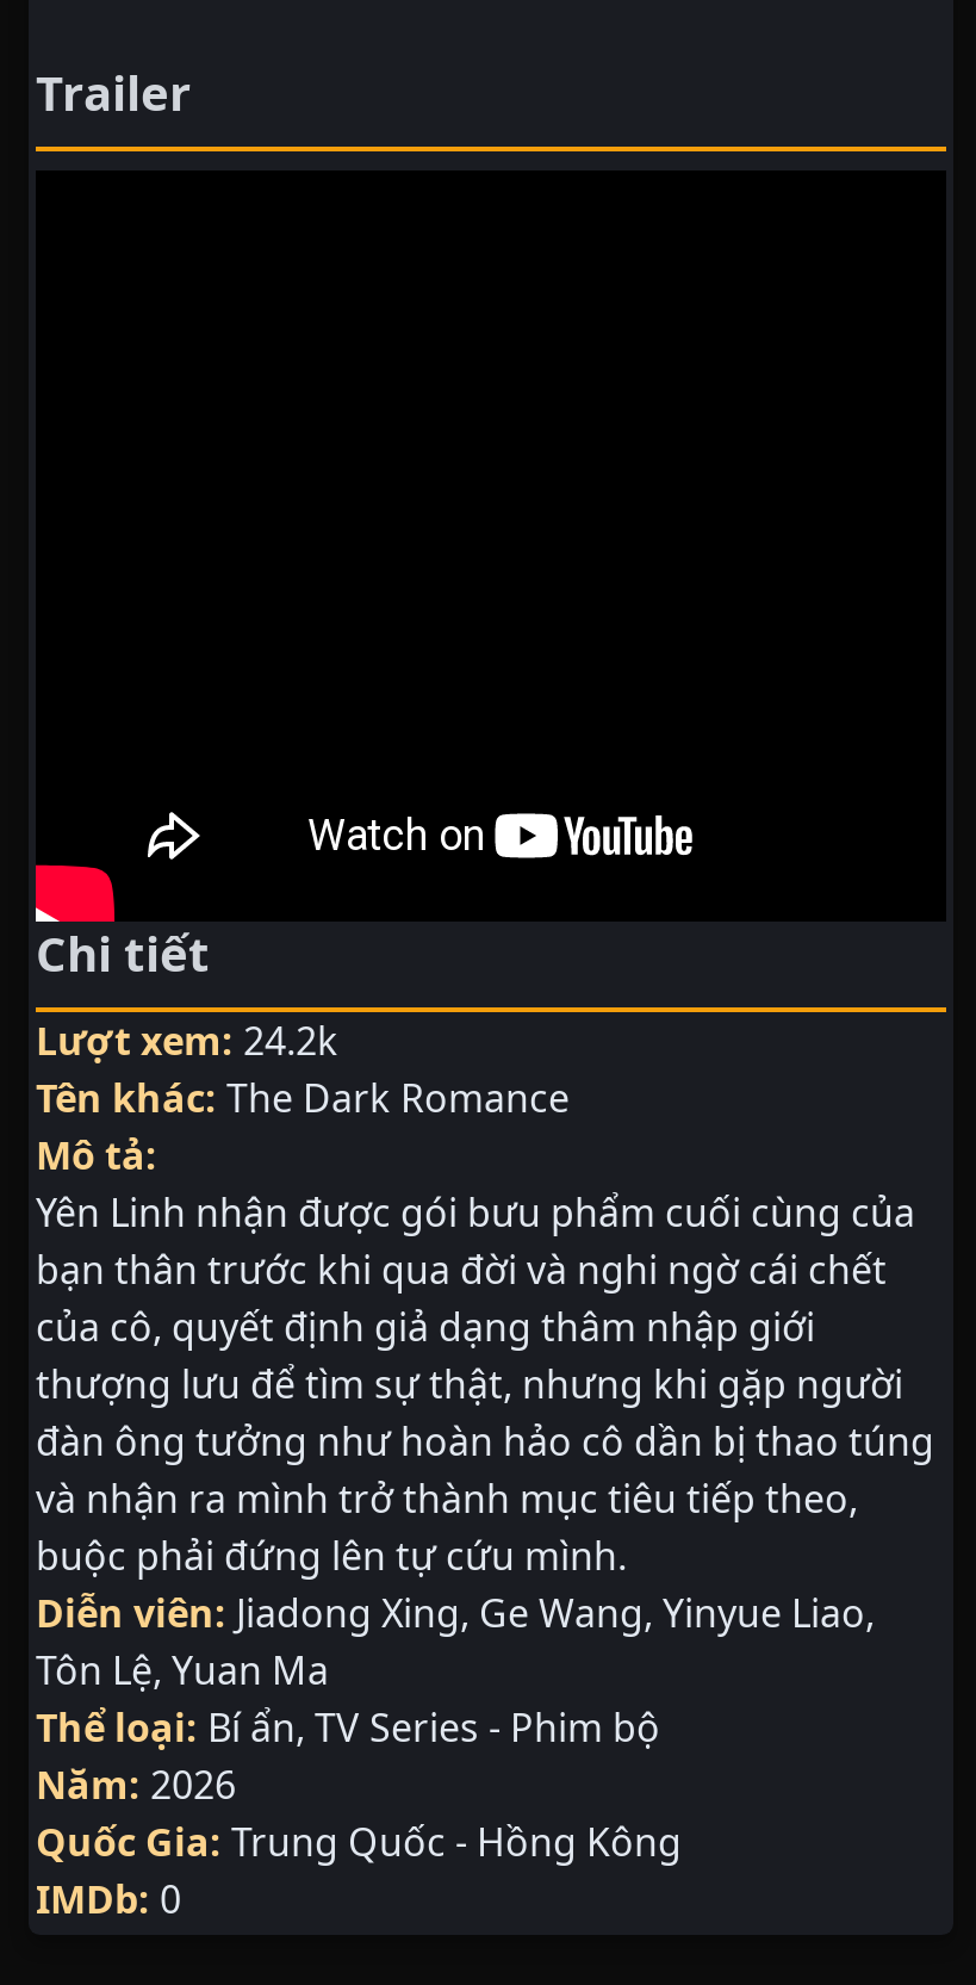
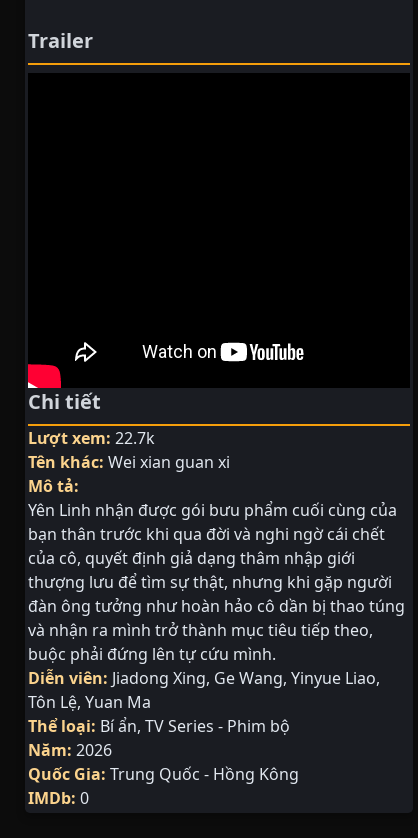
- Lượt xem: 24.2k
- Tên khác: The Dark Romance
+ Lượt xem: 22.7k
+ Tên khác: Wei xian guan xi
